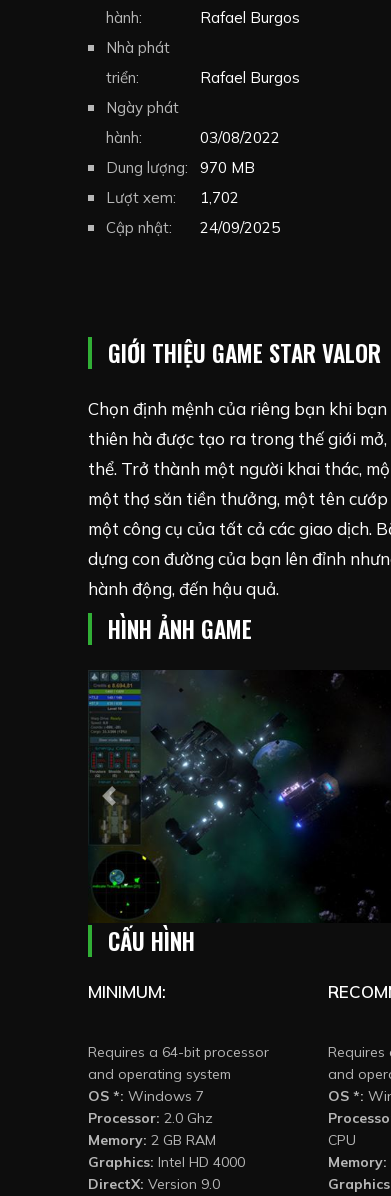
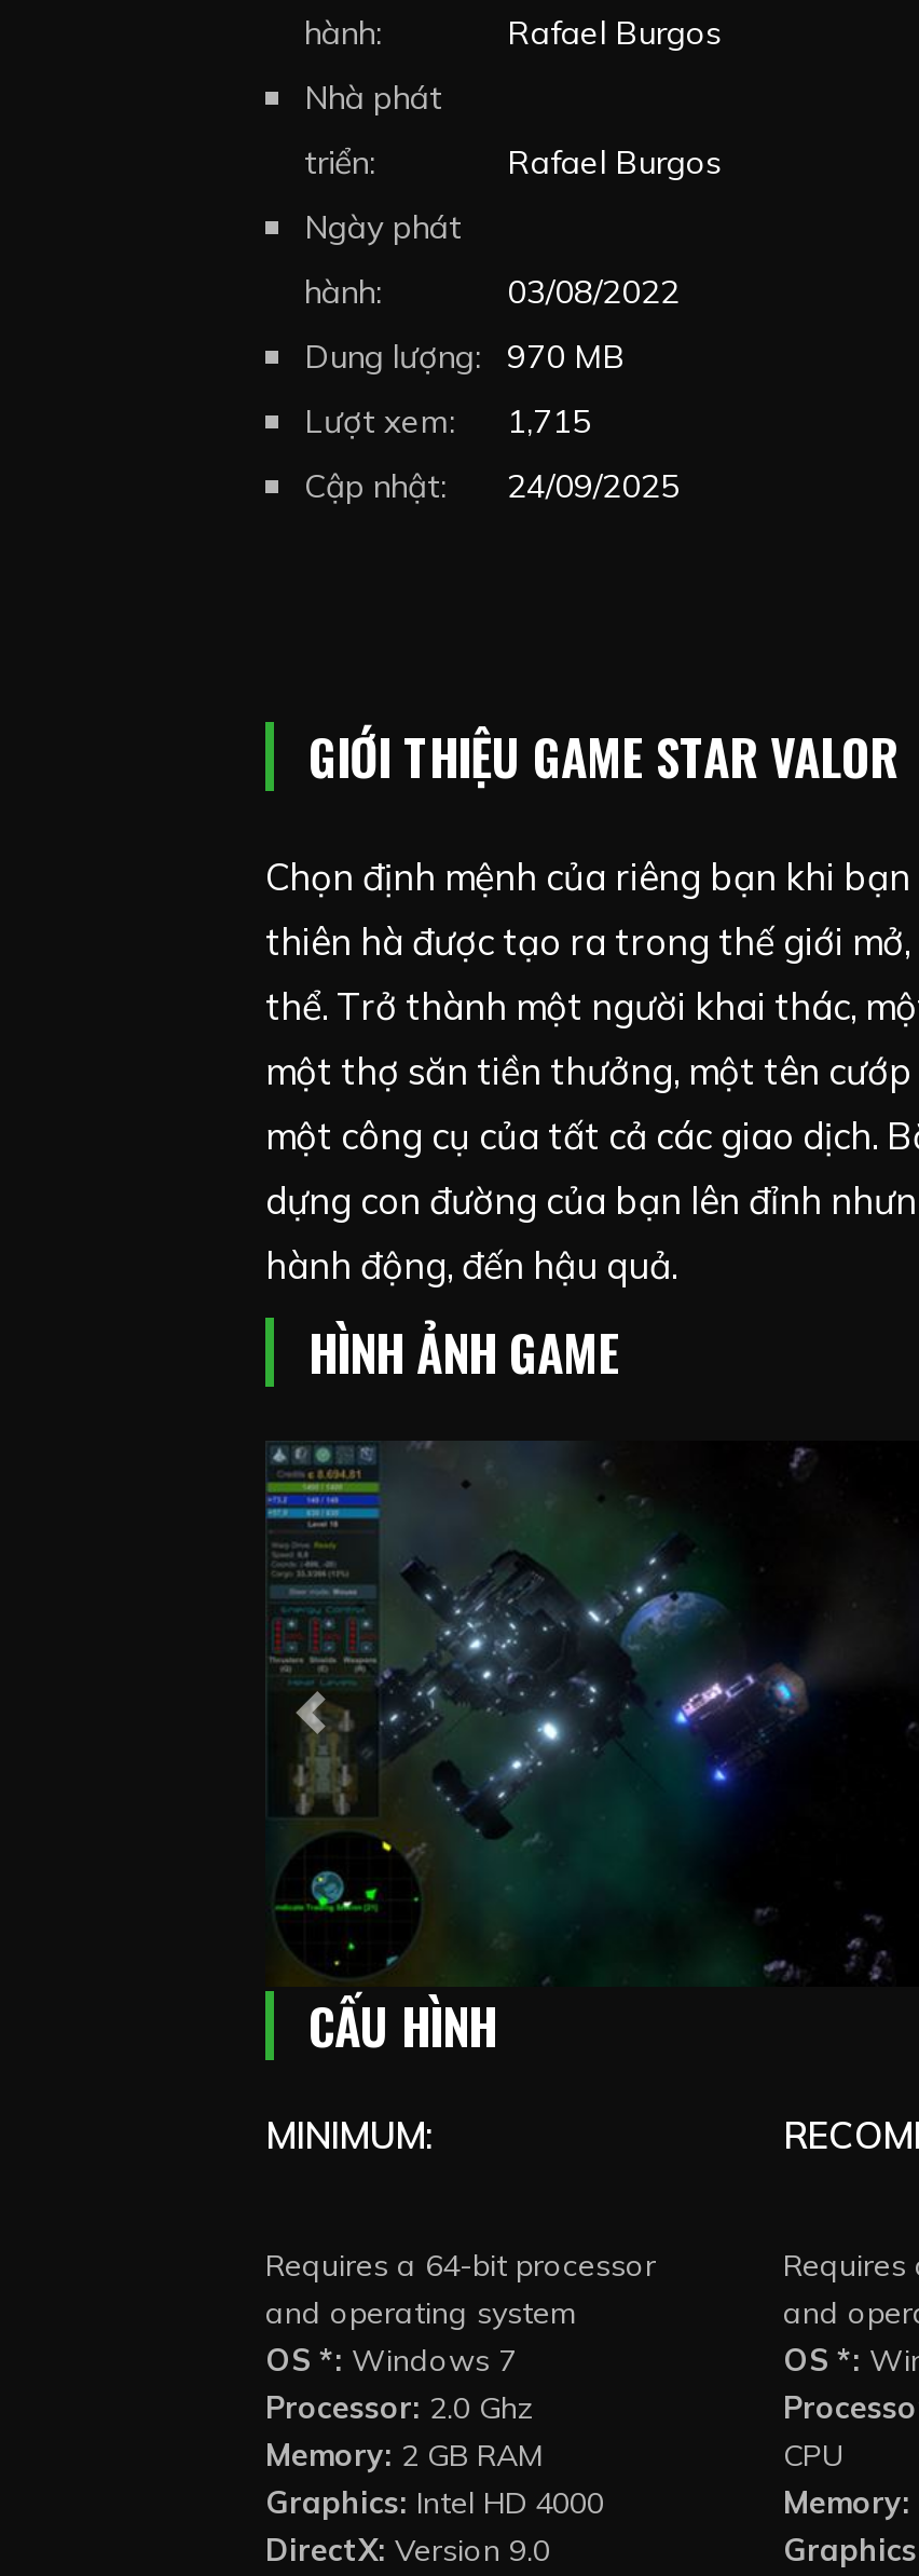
- Lượt xem: 1,702
+ Lượt xem: 1,715
